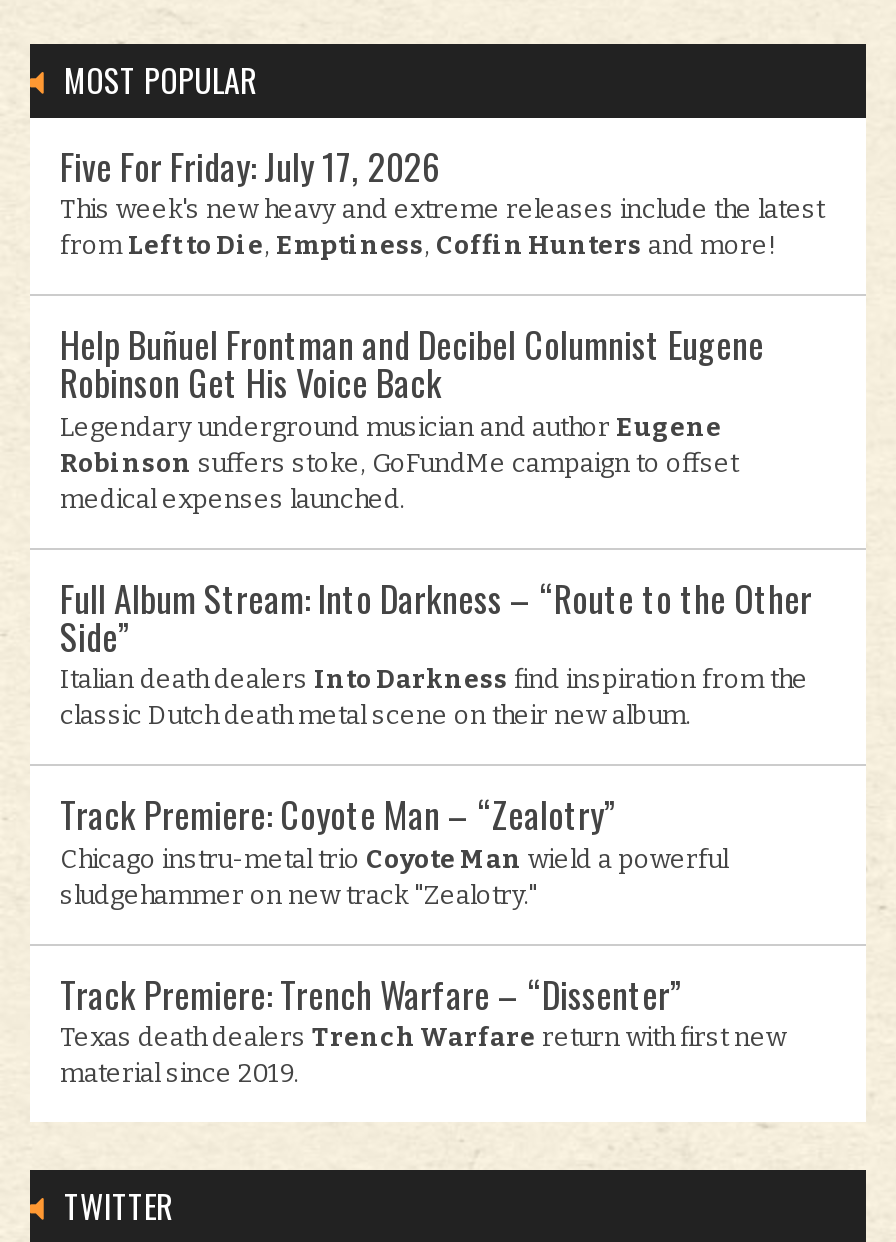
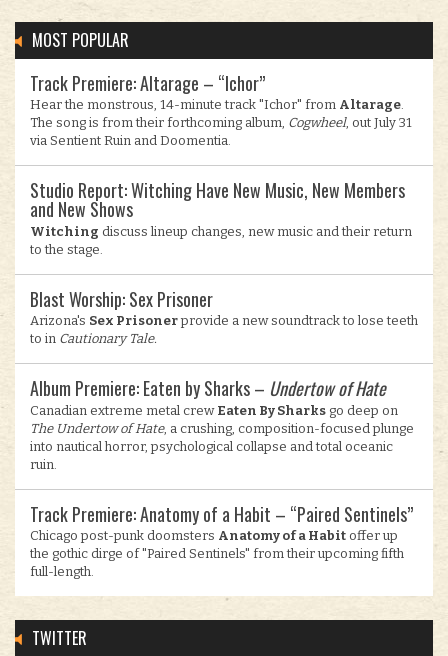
- Five For Friday: July 17, 2026
- This week's new heavy and extreme releases include the latest
- from Left to Die, Emptiness, Coffin Hunters and more!
+ Track Premiere: Altarage – “Ichor”
+ Hear the monstrous, 14-minute track "Ichor" from Altarage.
+ The song is from their forthcoming album, Cogwheel, out July 31
+ via Sentient Ruin and Doomentia.

- Help Buñuel Frontman and Decibel Columnist Eugene
- Robinson Get His Voice Back
- Legendary underground musician and author Eugene
- Robinson suffers stoke, GoFundMe campaign to offset
- medical expenses launched.
+ Studio Report: Witching Have New Music, New Members
+ and New Shows
+ Witching discuss lineup changes, new music and their return
+ to the stage.

- Full Album Stream: Into Darkness – “Route to the Other
- Side”
- Italian death dealers Into Darkness find inspiration from the
- classic Dutch death metal scene on their new album.
+ Blast Worship: Sex Prisoner
+ Arizona's Sex Prisoner provide a new soundtrack to lose teeth
+ to in Cautionary Tale.

- Track Premiere: Coyote Man – “Zealotry”
- Chicago instru-metal trio Coyote Man wield a powerful
- sludgehammer on new track "Zealotry."
+ Album Premiere: Eaten by Sharks – Undertow of Hate
+ Canadian extreme metal crew Eaten By Sharks go deep on
+ The Undertow of Hate, a crushing, composition-focused plunge
+ into nautical horror, psychological collapse and total oceanic
+ ruin.

- Track Premiere: Trench Warfare – “Dissenter”
- Texas death dealers Trench Warfare return with first new
- material since 2019.
+ Track Premiere: Anatomy of a Habit – “Paired Sentinels”
+ Chicago post-punk doomsters Anatomy of a Habit offer up
+ the gothic dirge of "Paired Sentinels" from their upcoming fifth
+ full-length.
